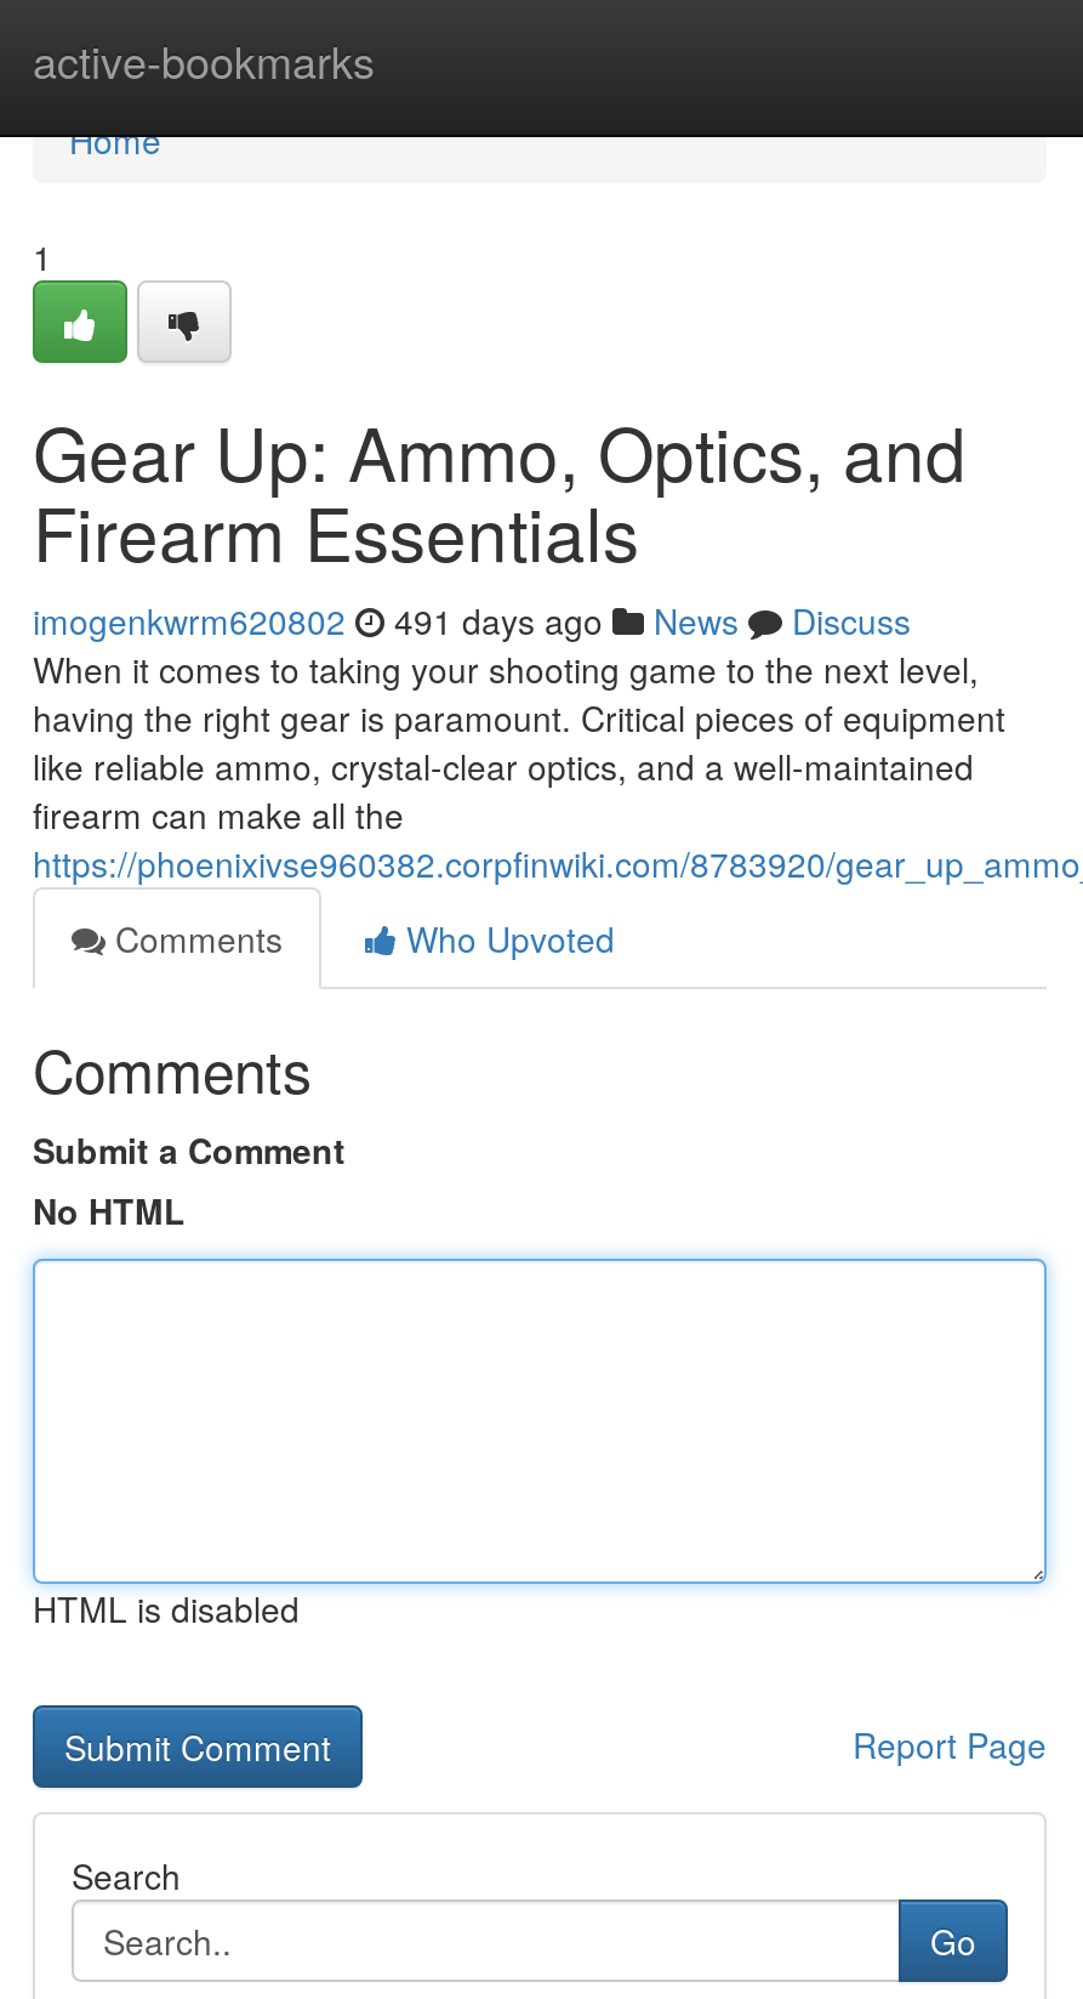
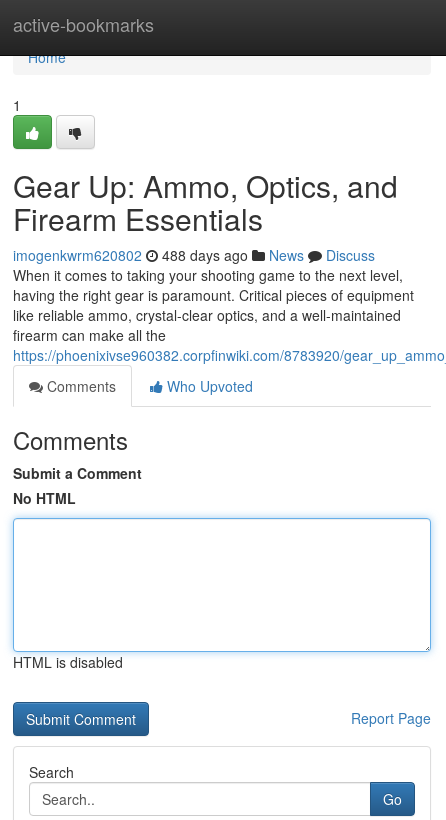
- imogenkwrm620802 491 days ago News Discuss
+ imogenkwrm620802 488 days ago News Discuss
